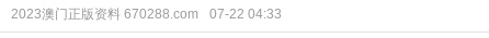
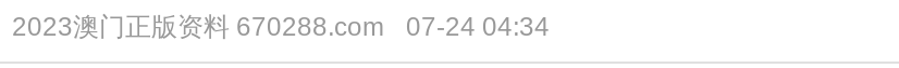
- 2023澳门正版资料 670288.com 07-22 04:33
+ 2023澳门正版资料 670288.com 07-24 04:34
